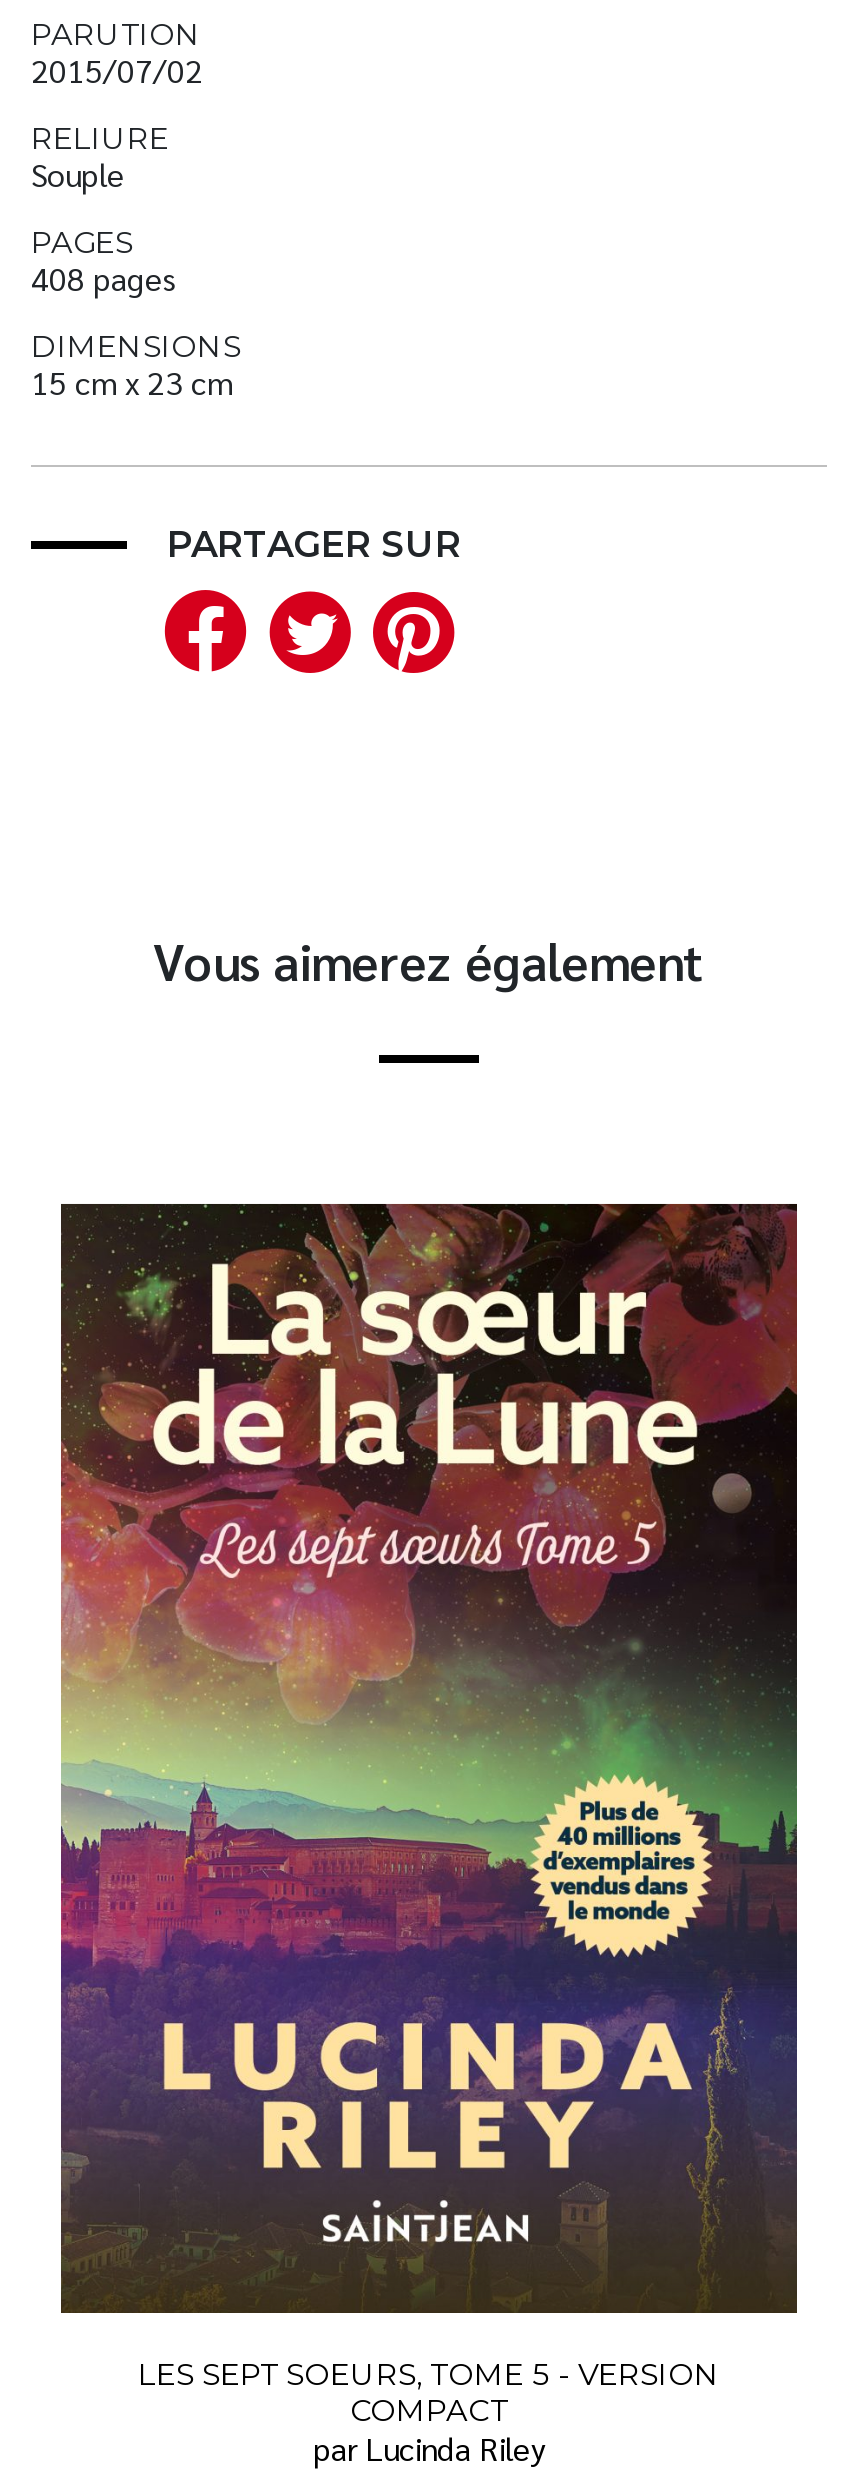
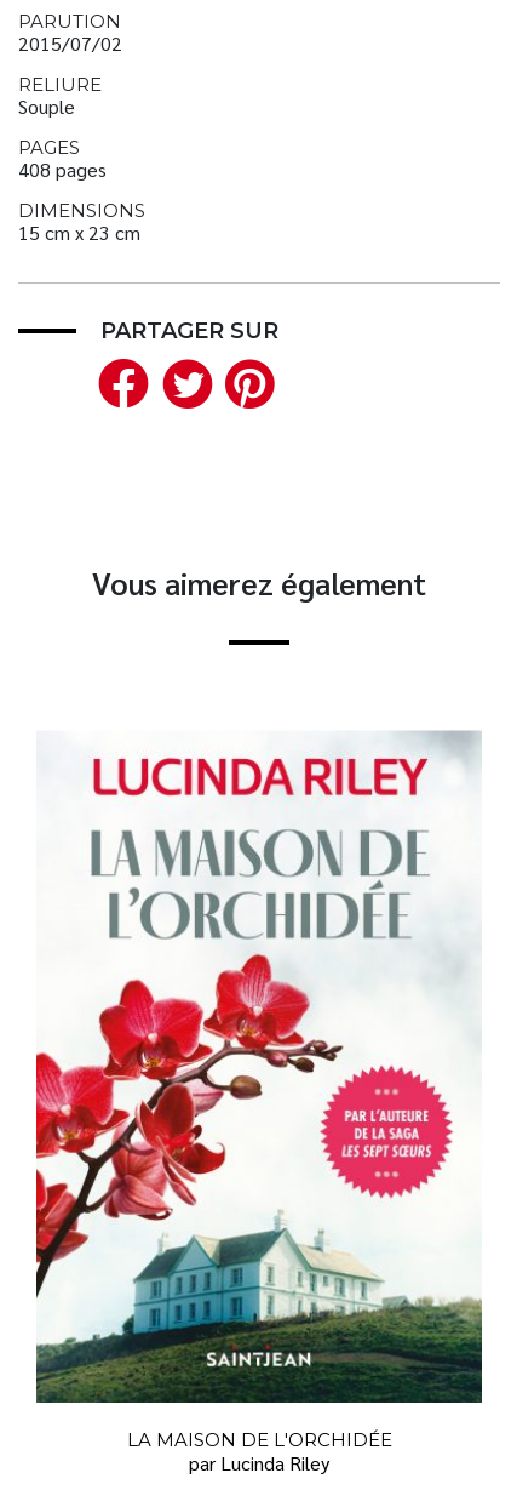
- [image]
- LES SEPT SOEURS, TOME 5 - VERSION
- COMPACT
+ [image]
+ LA MAISON DE L'ORCHIDÉE
